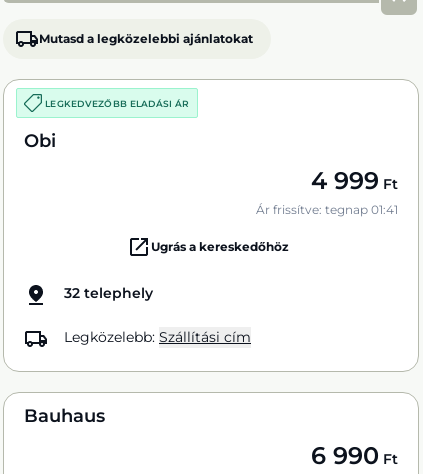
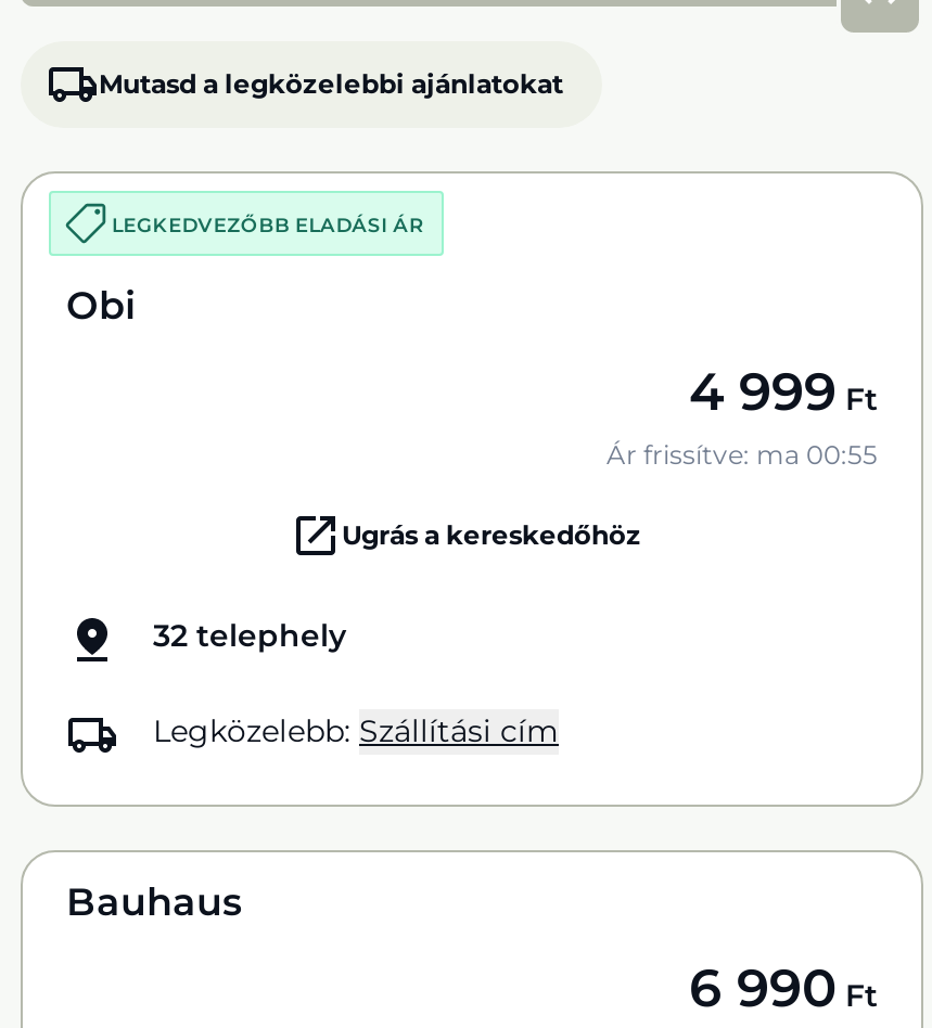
- Ár frissítve: tegnap 01:41
+ Ár frissítve: ma 00:55
